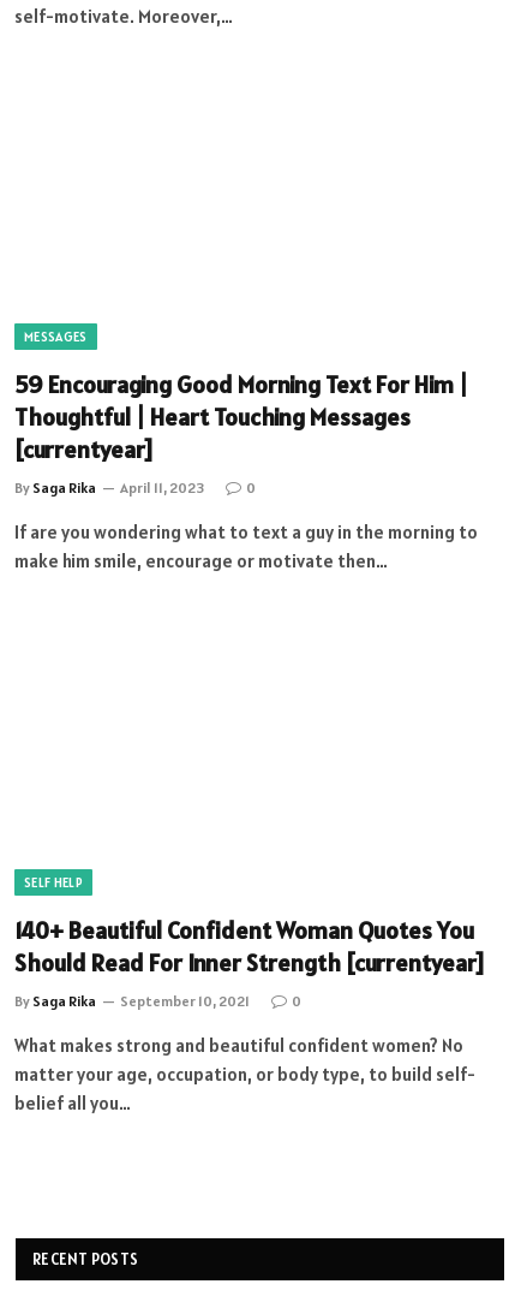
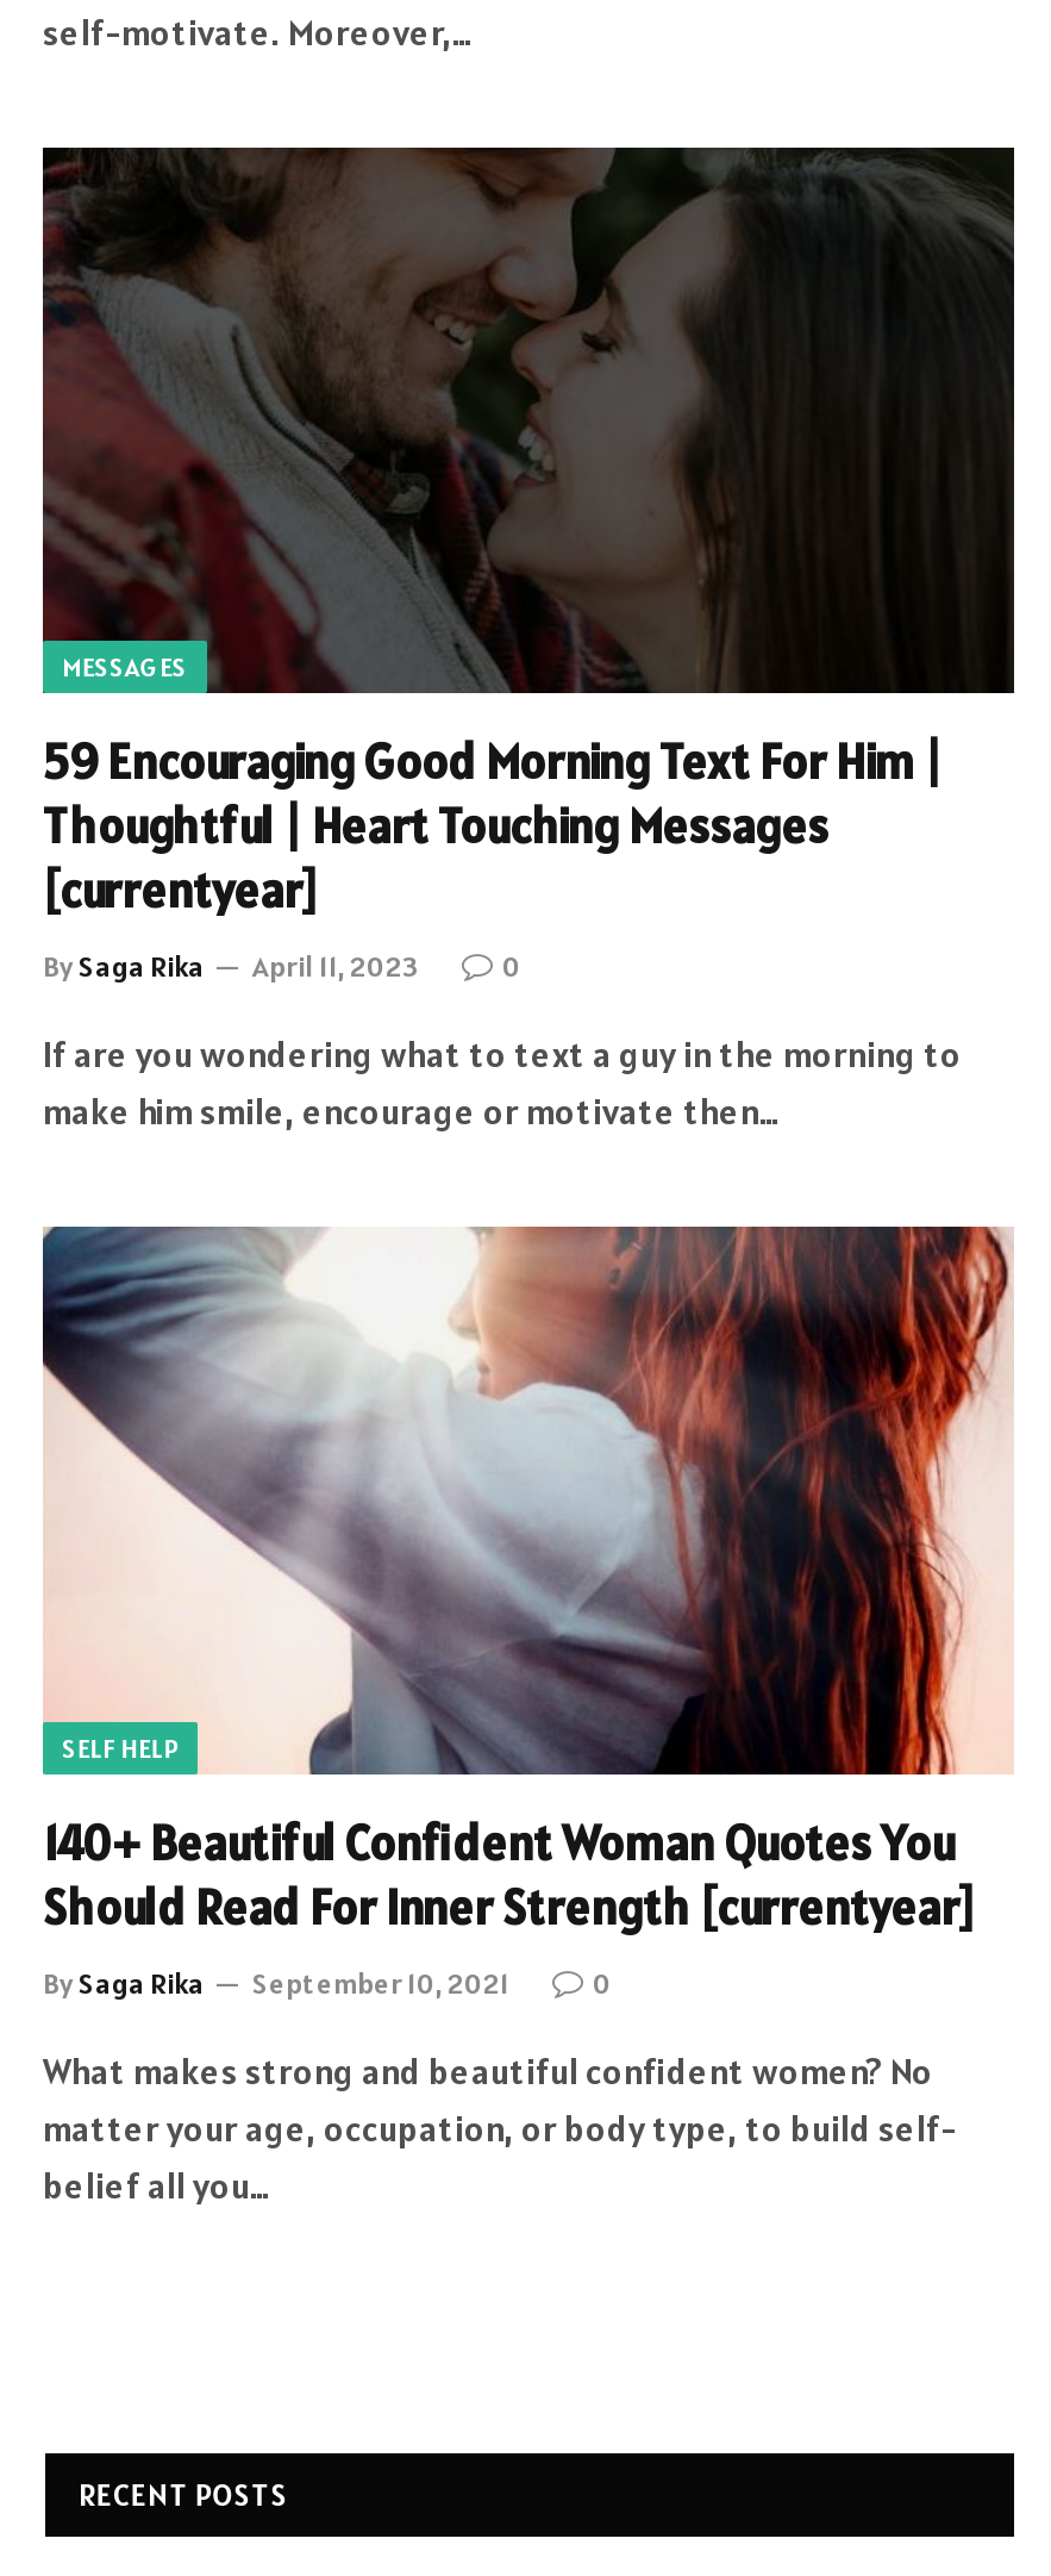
+ [image]

+ [image]
